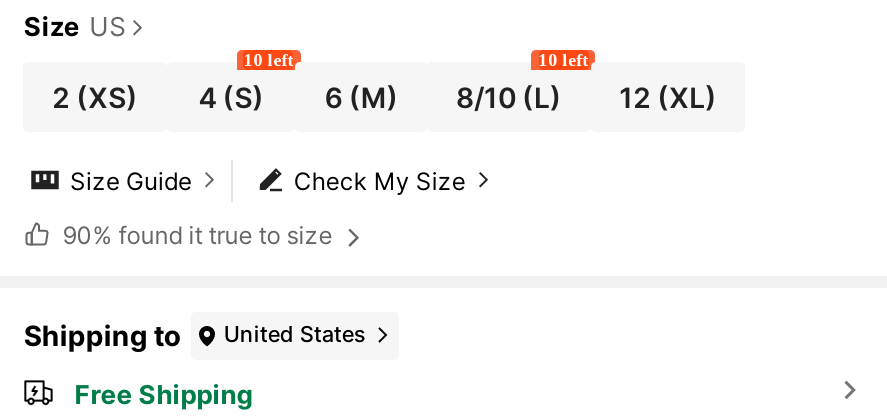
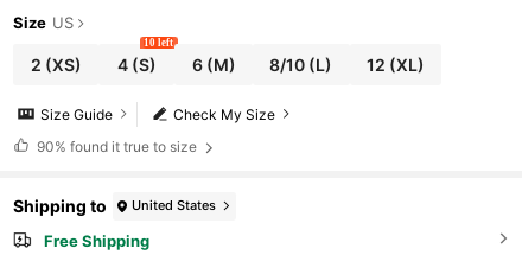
- 10 left
